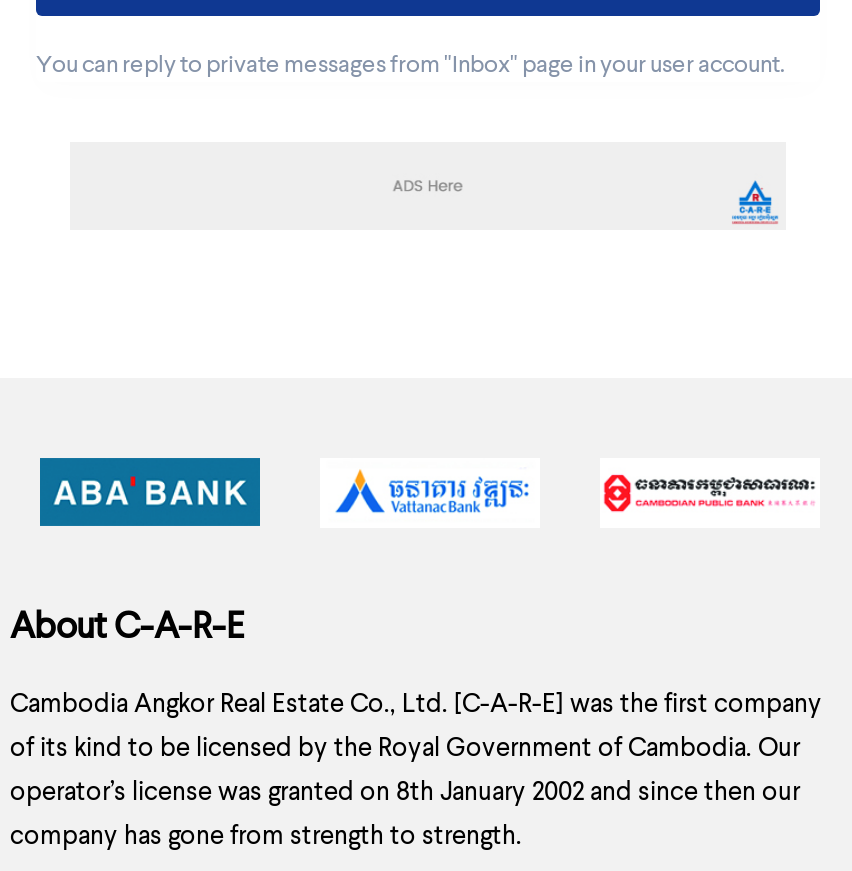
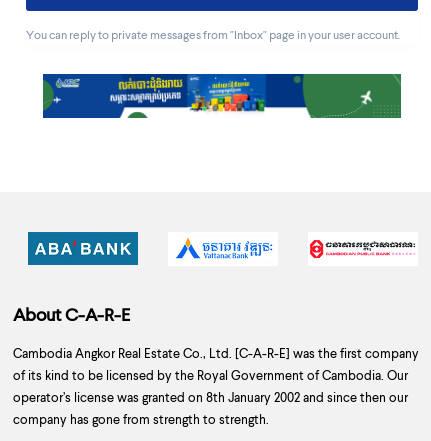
+ [image]
